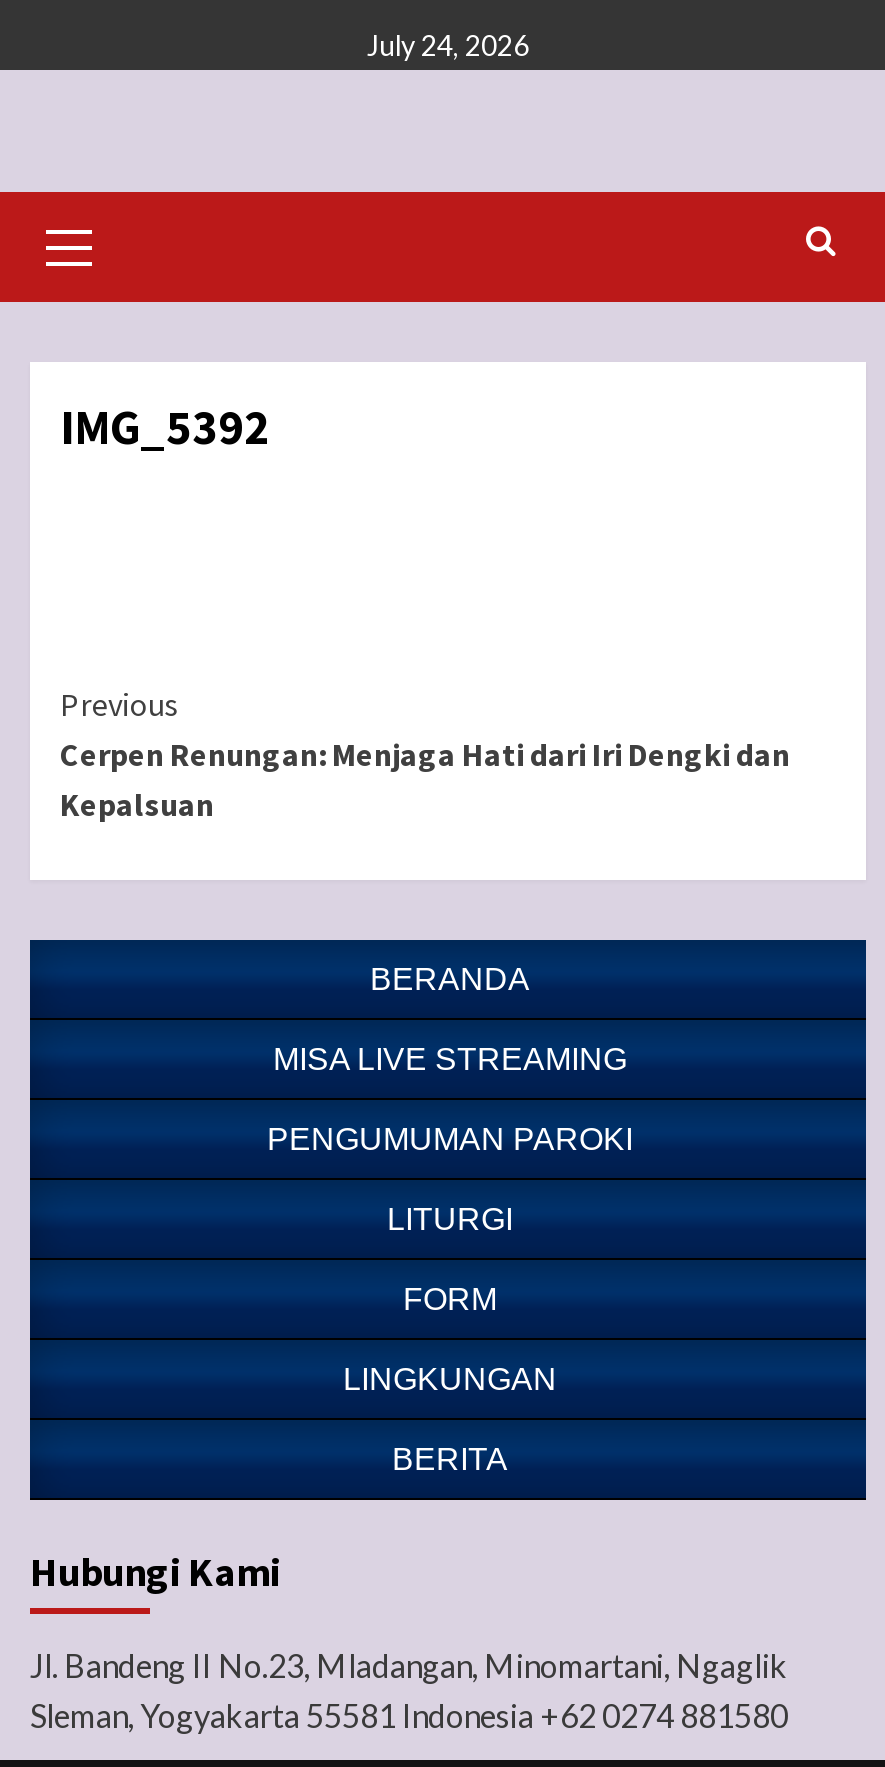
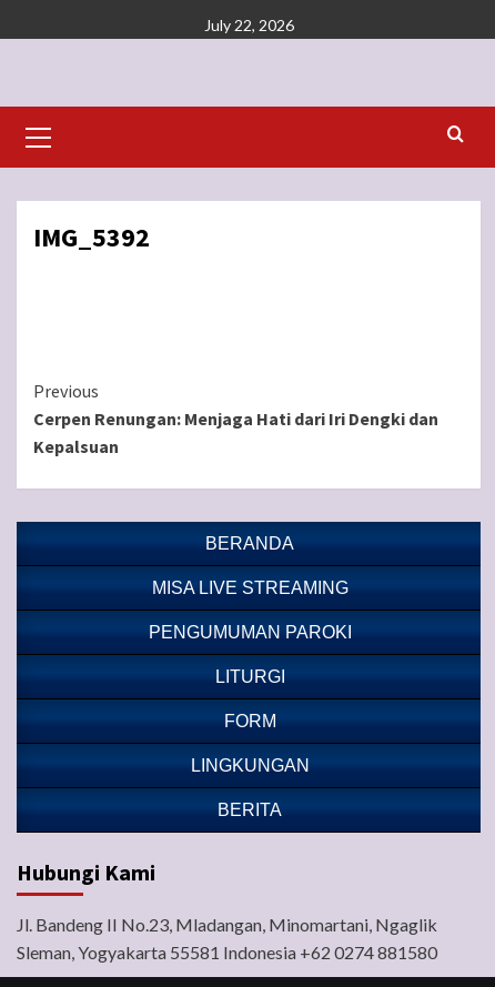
- July 24, 2026
+ July 22, 2026
